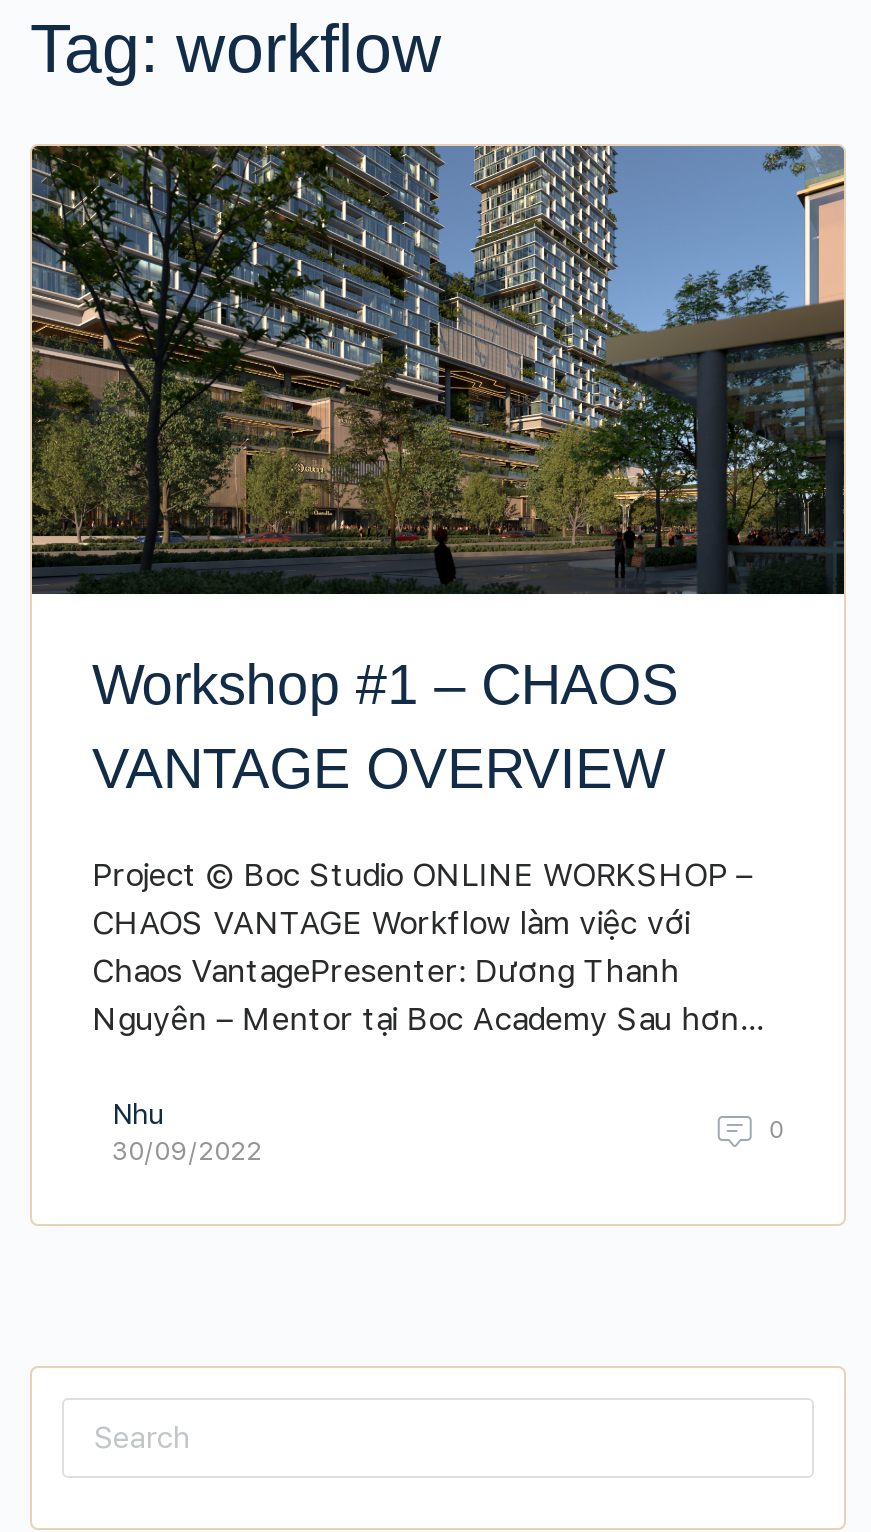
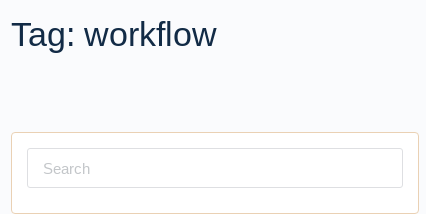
- [image]
- Workshop #1 – CHAOS
- VANTAGE OVERVIEW
- Project © Boc Studio ONLINE WORKSHOP –
- CHAOS VANTAGE Workflow làm việc với
- Chaos VantagePresenter: Dương Thanh
- Nguyên – Mentor tại Boc Academy Sau hơn…
- Nhu
- 30/09/2022

- 0
